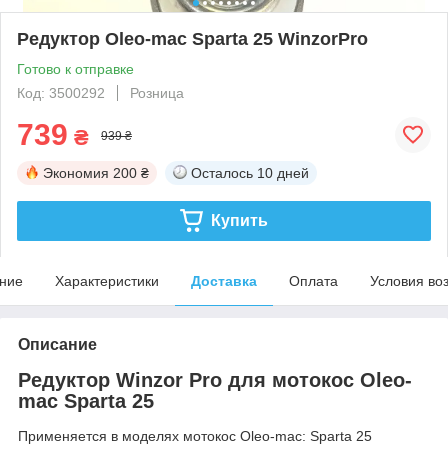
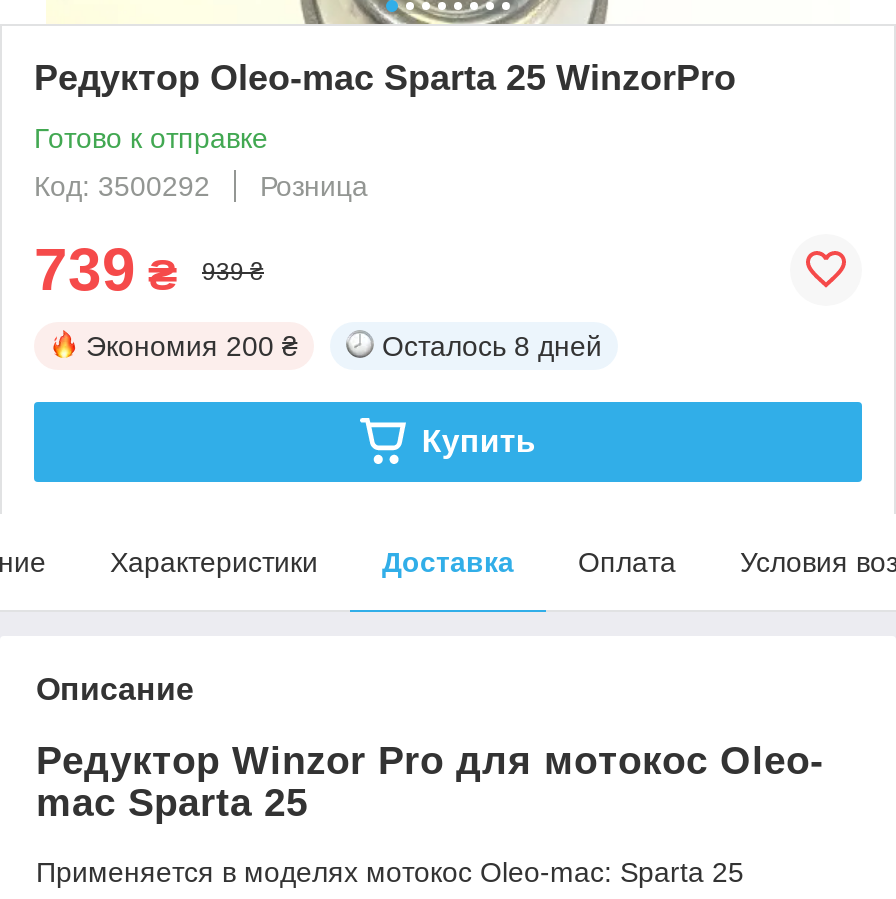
- Осталось 10 дней
+ Осталось 8 дней
